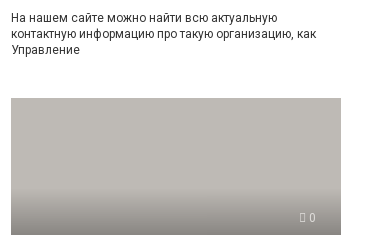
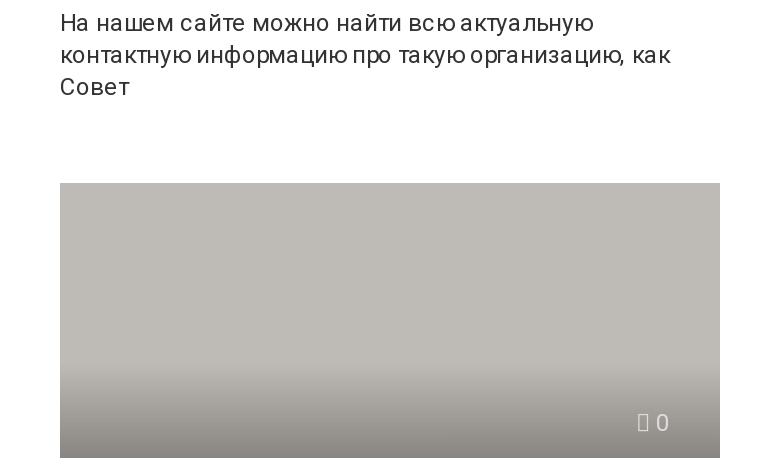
- Управление
+ Совет
